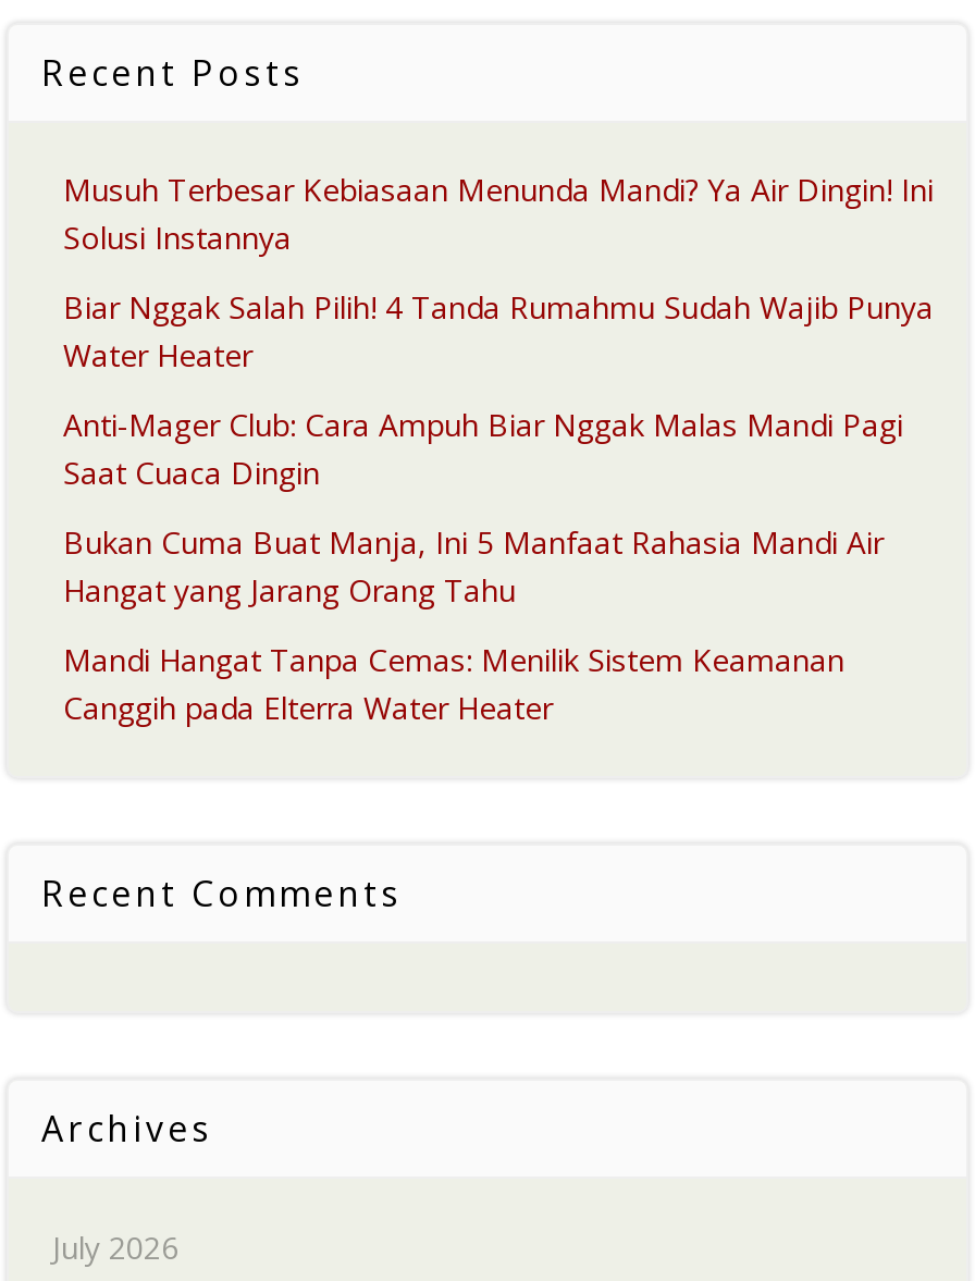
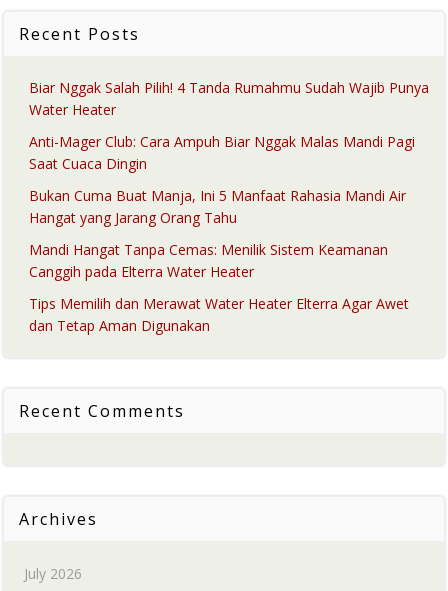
- Musuh Terbesar Kebiasaan Menunda Mandi? Ya Air Dingin! Ini
- Solusi Instannya

moved up: Biar Nggak Salah Pilih! 4 Tanda Rumahmu Sudah Wajib Punya | Water Heater | Anti-Mager Club: Cara Ampuh Biar Nggak Malas Mandi Pagi | Saat Cuaca Dingin | Bukan Cuma Buat Manja, Ini 5 Manfaat Rahasia Mandi Air | Hangat yang Jarang Orang Tahu | Mandi Hangat Tanpa Cemas: Menilik Sistem Keamanan | Canggih pada Elterra Water Heater

+ Tips Memilih dan Merawat Water Heater Elterra Agar Awet
+ dan Tetap Aman Digunakan
